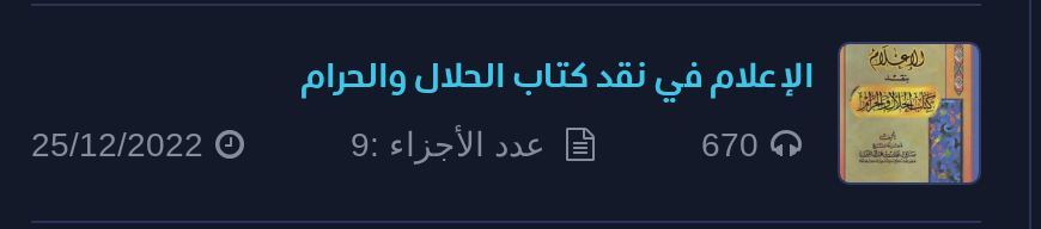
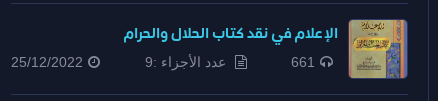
- 670
+ 661
